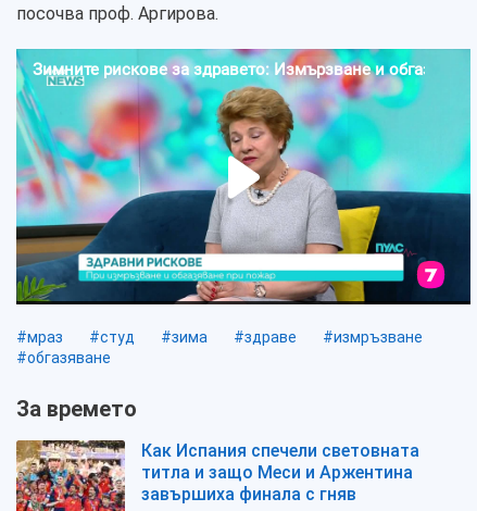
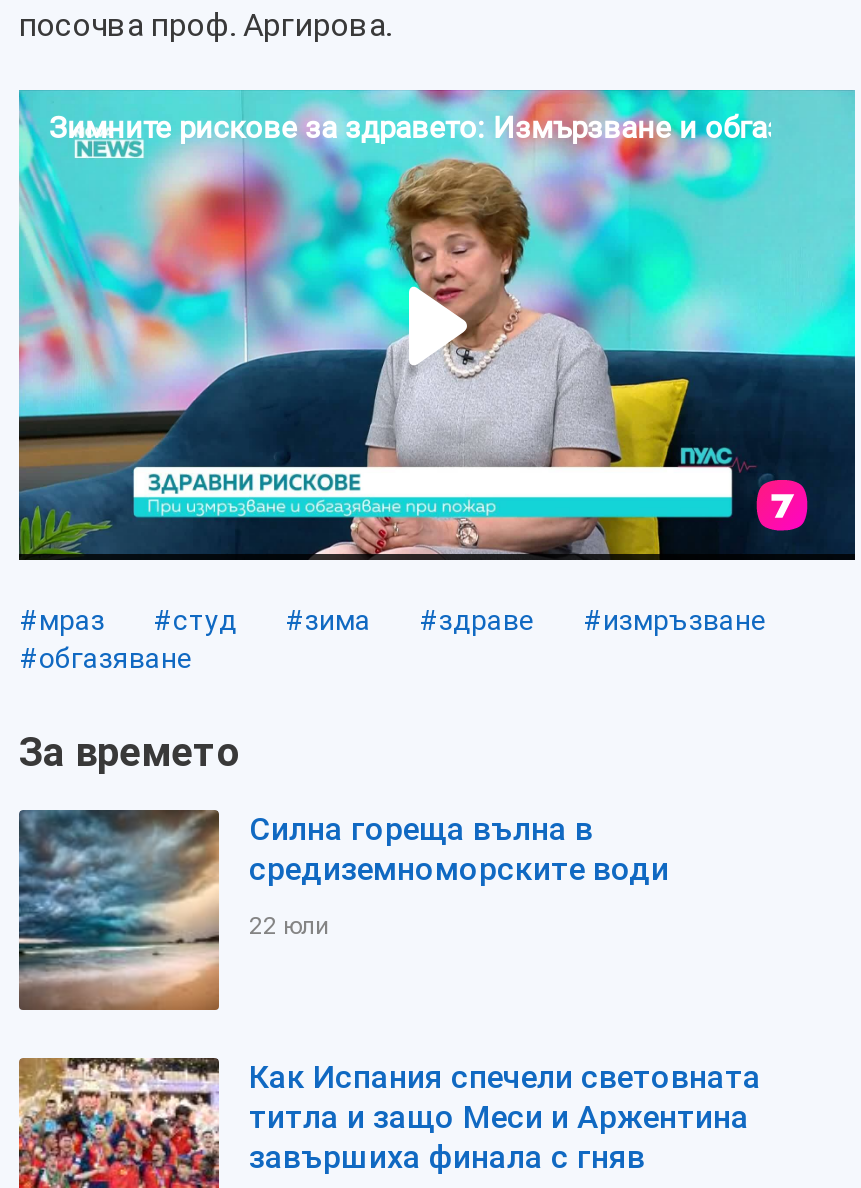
+ [image]
+ Силна гореща вълна в
+ средиземноморските води
+ 22 юли
